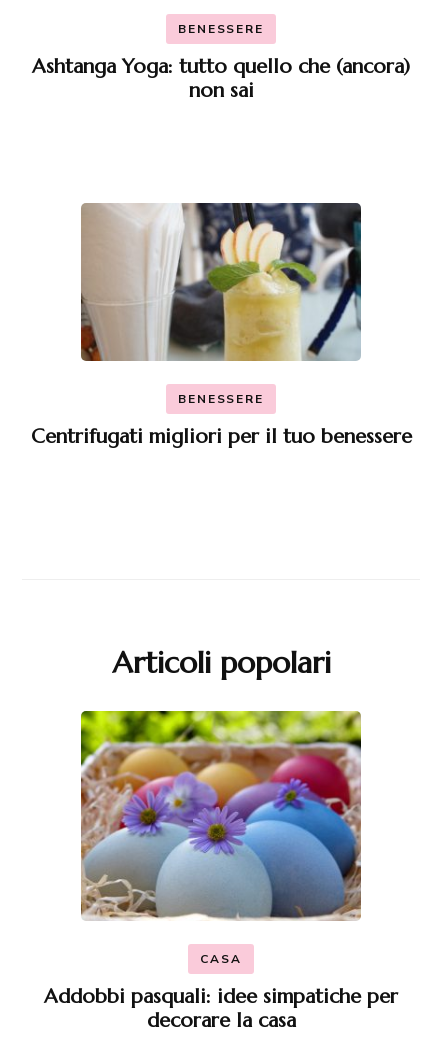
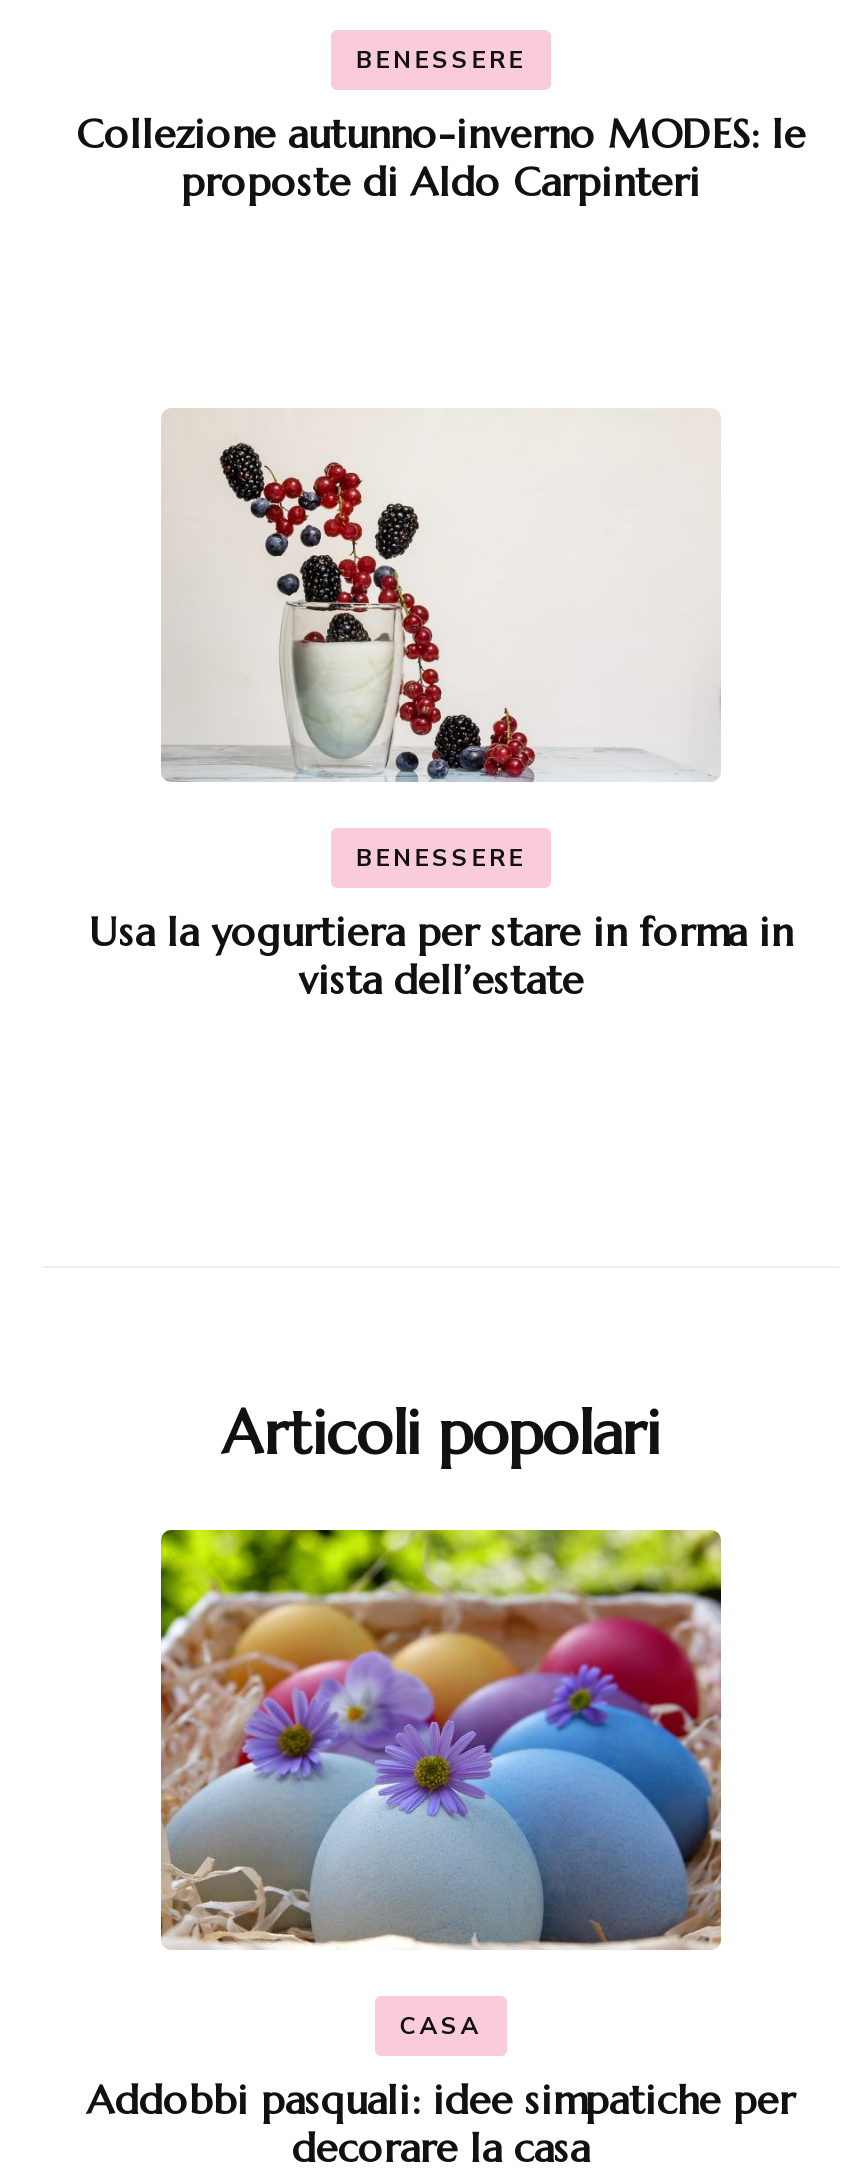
- Ashtanga Yoga: tutto quello che (ancora)
- non sai
+ Collezione autunno-inverno MODES: le
+ proposte di Aldo Carpinteri

- [image]
+ [image]

- Centrifugati migliori per il tuo benessere
+ Usa la yogurtiera per stare in forma in
+ vista dell’estate
